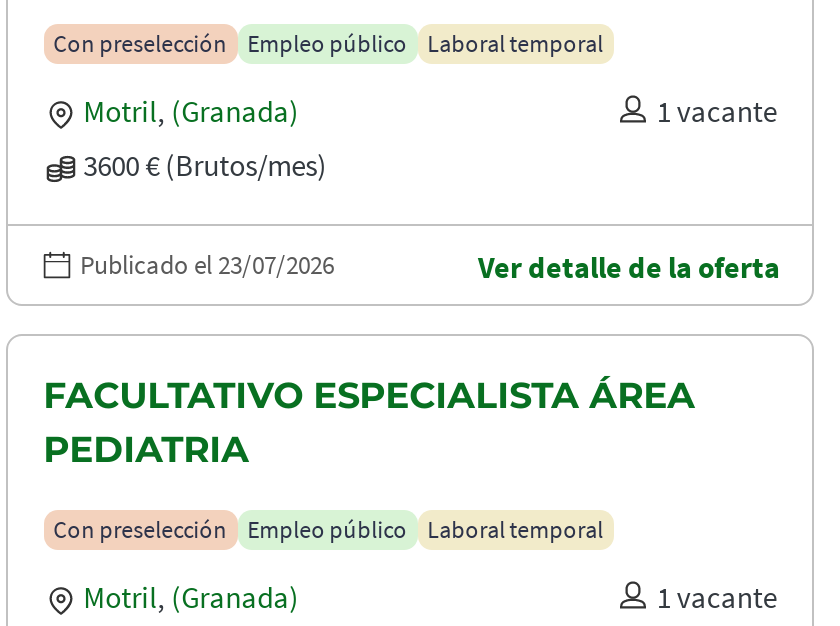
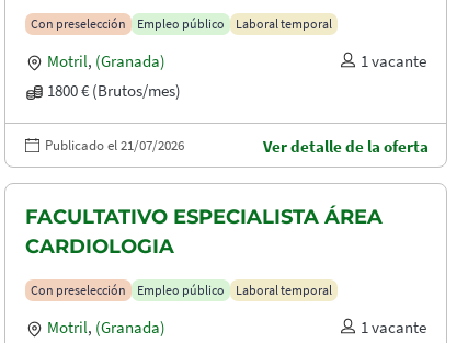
- 3600 € (Brutos/mes)
+ 1800 € (Brutos/mes)

- Publicado el 23/07/2026
+ Publicado el 21/07/2026

- PEDIATRIA
+ CARDIOLOGIA
